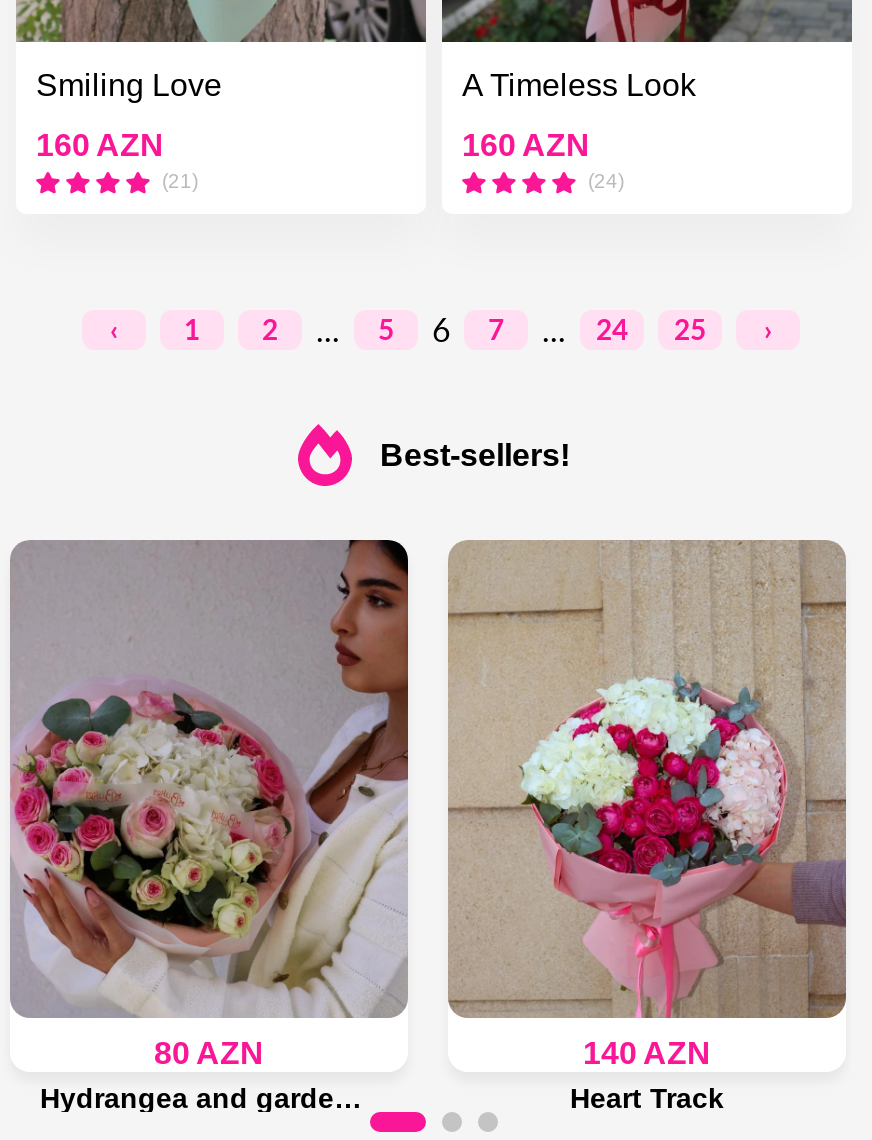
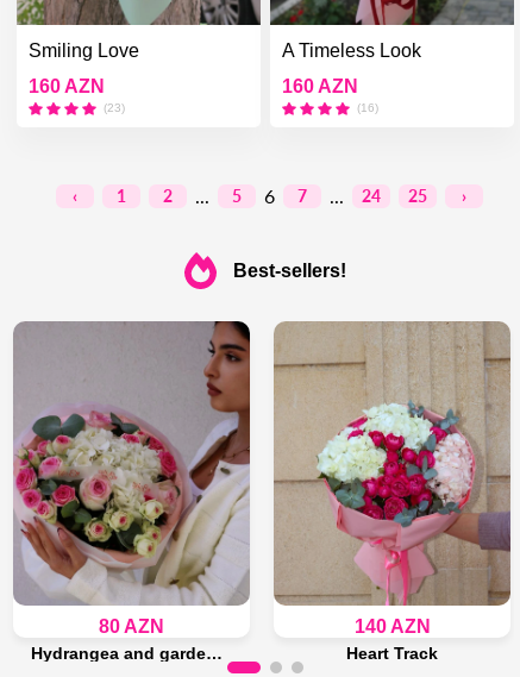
- (21)
+ (23)

- (24)
+ (16)
